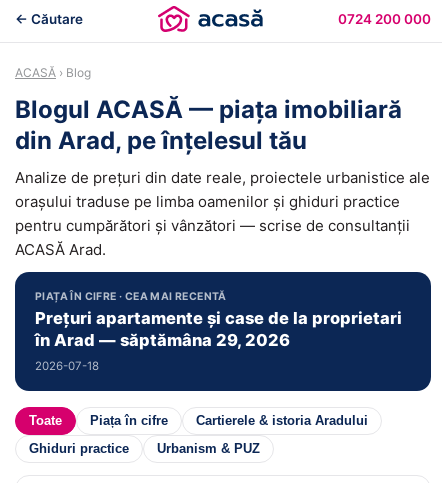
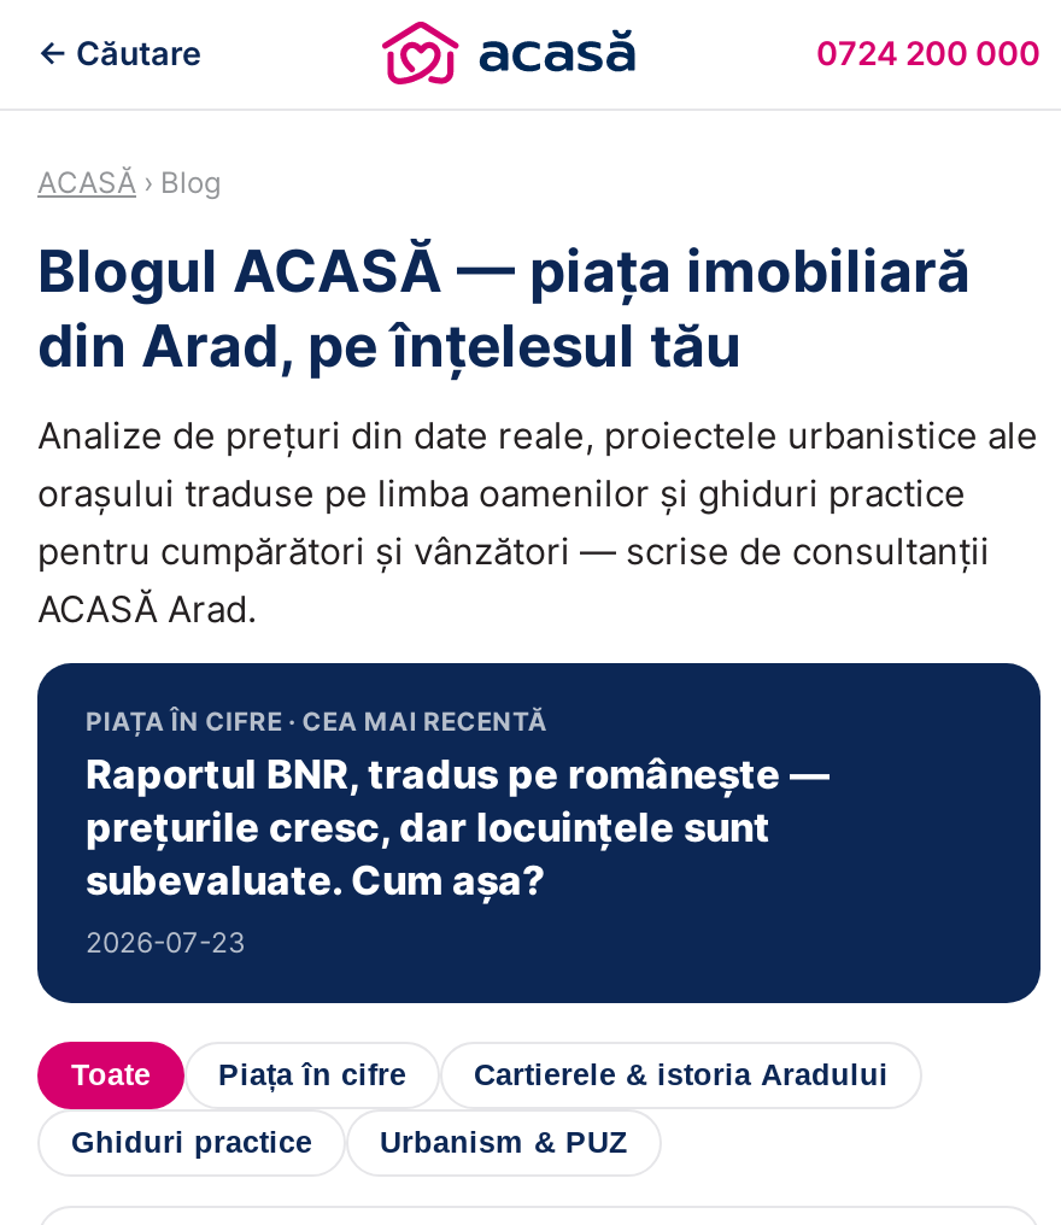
- Prețuri apartamente și case de la proprietari
- în Arad — săptămâna 29, 2026
- 2026-07-18
+ Raportul BNR, tradus pe românește —
+ prețurile cresc, dar locuințele sunt
+ subevaluate. Cum așa?
+ 2026-07-23
